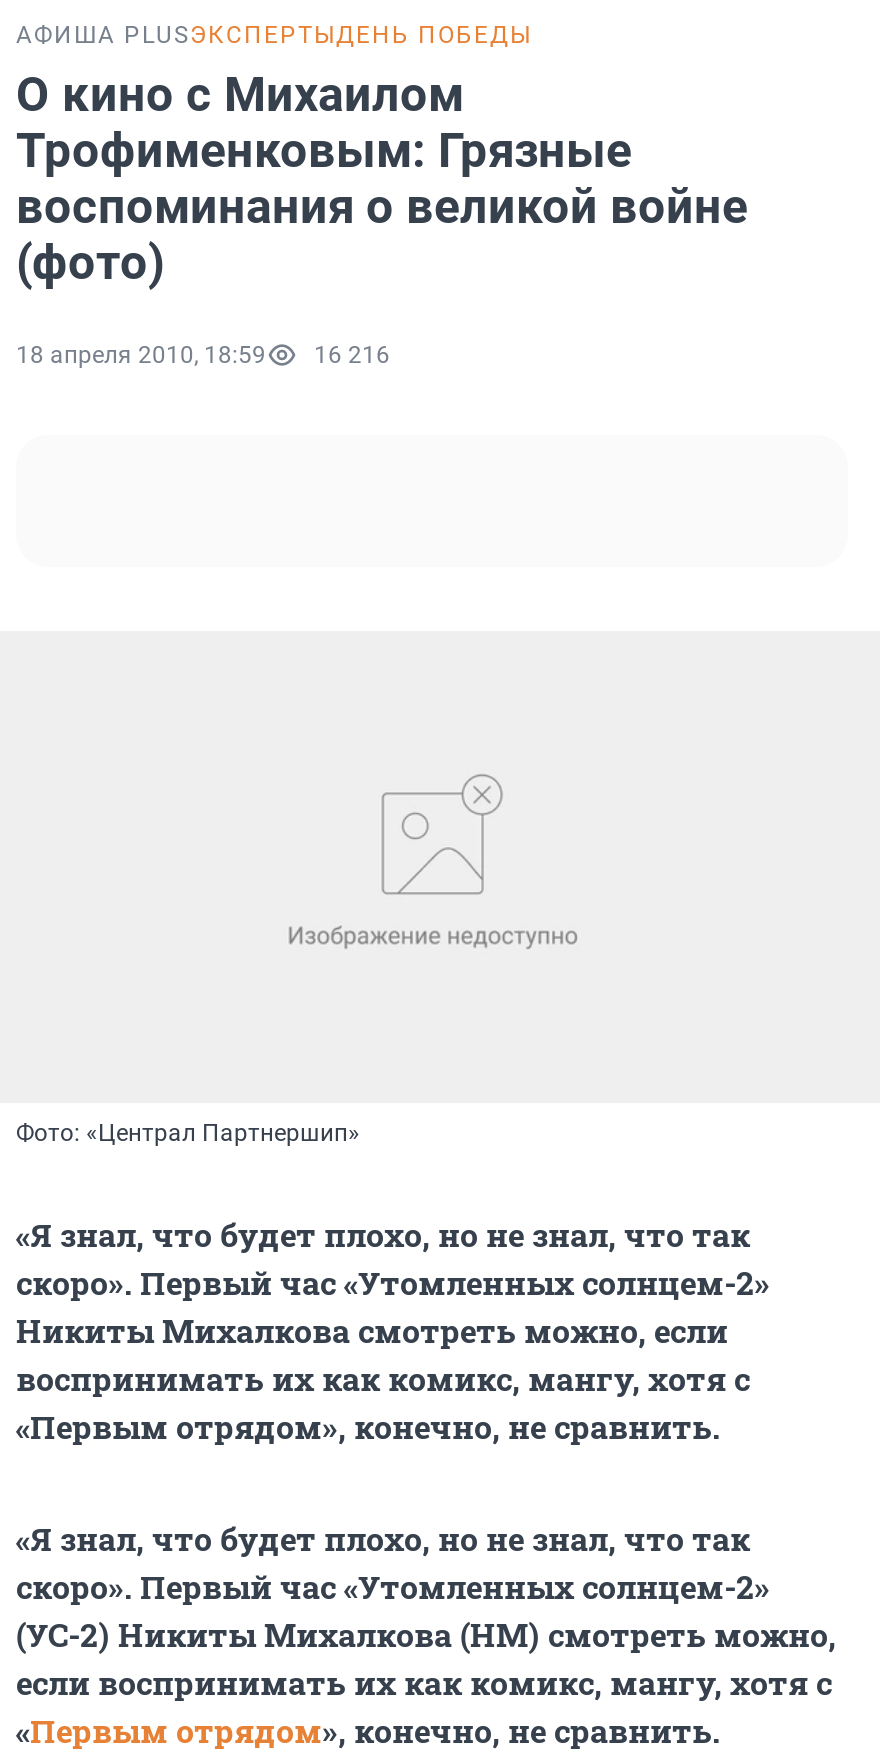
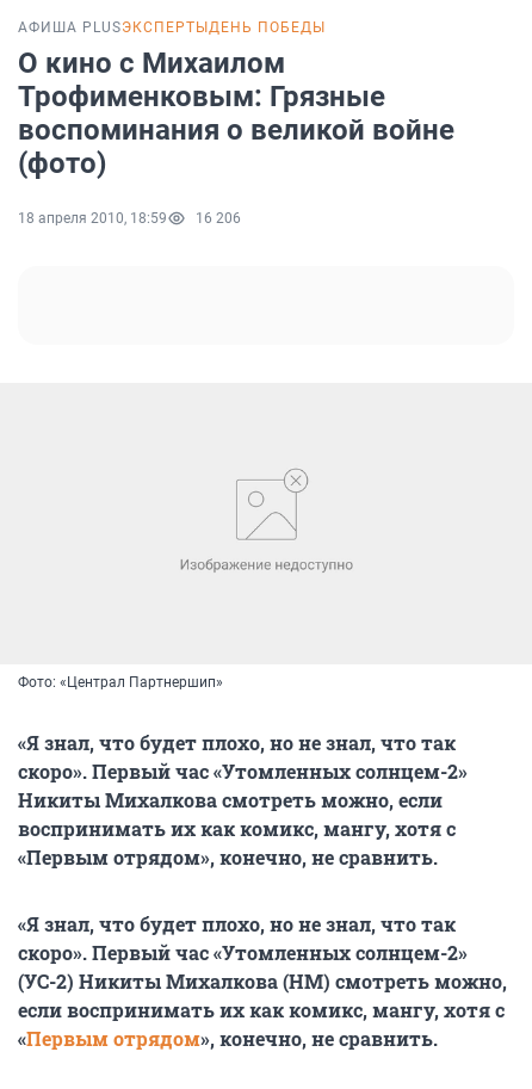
- 18 апреля 2010, 18:59 16 216
+ 18 апреля 2010, 18:59 16 206
